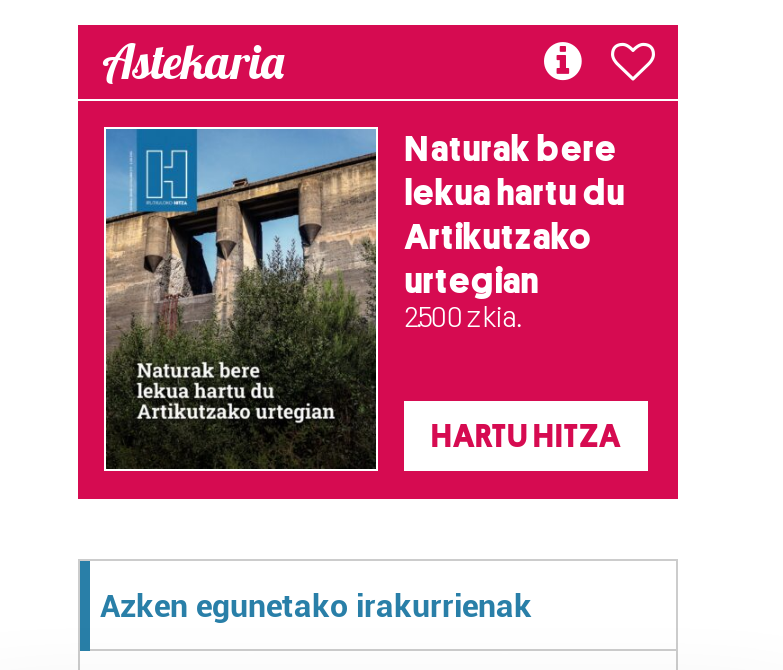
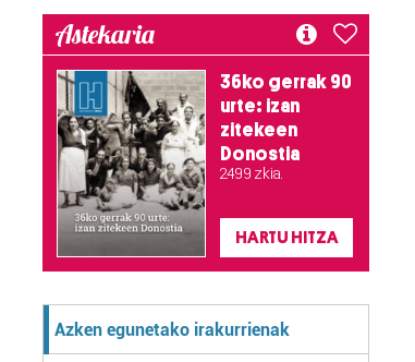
- [image]
- Naturak bere
- lekua hartu du
- Artikutzako
- urtegian
- 2.500 zkia.
+ [image]
+ 36ko gerrak 90
+ urte: izan
+ zitekeen
+ Donostia
+ 2.499 zkia.
